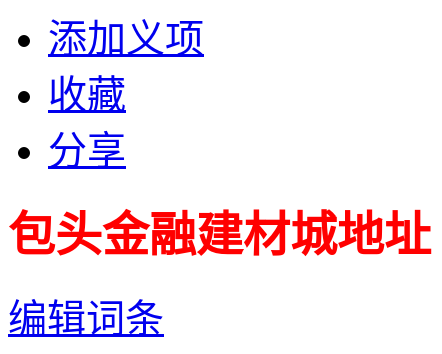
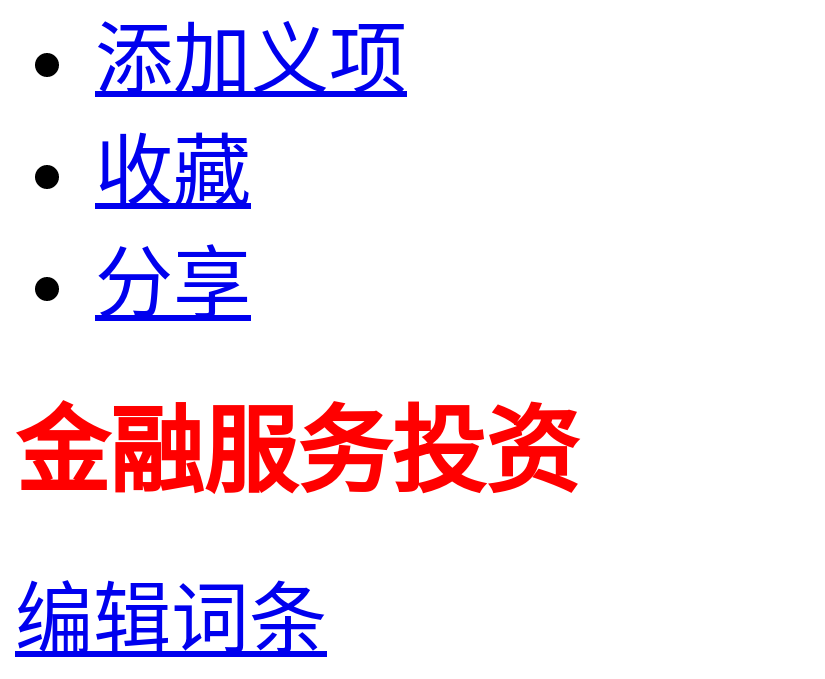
- 包头金融建材城地址
+ 金融服务投资
